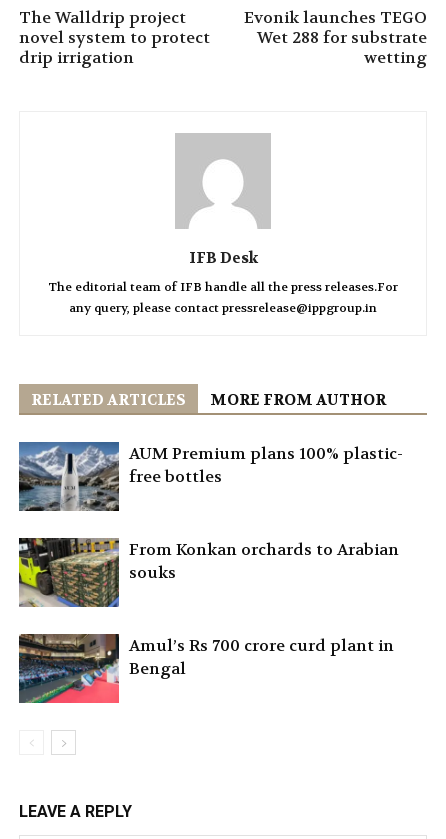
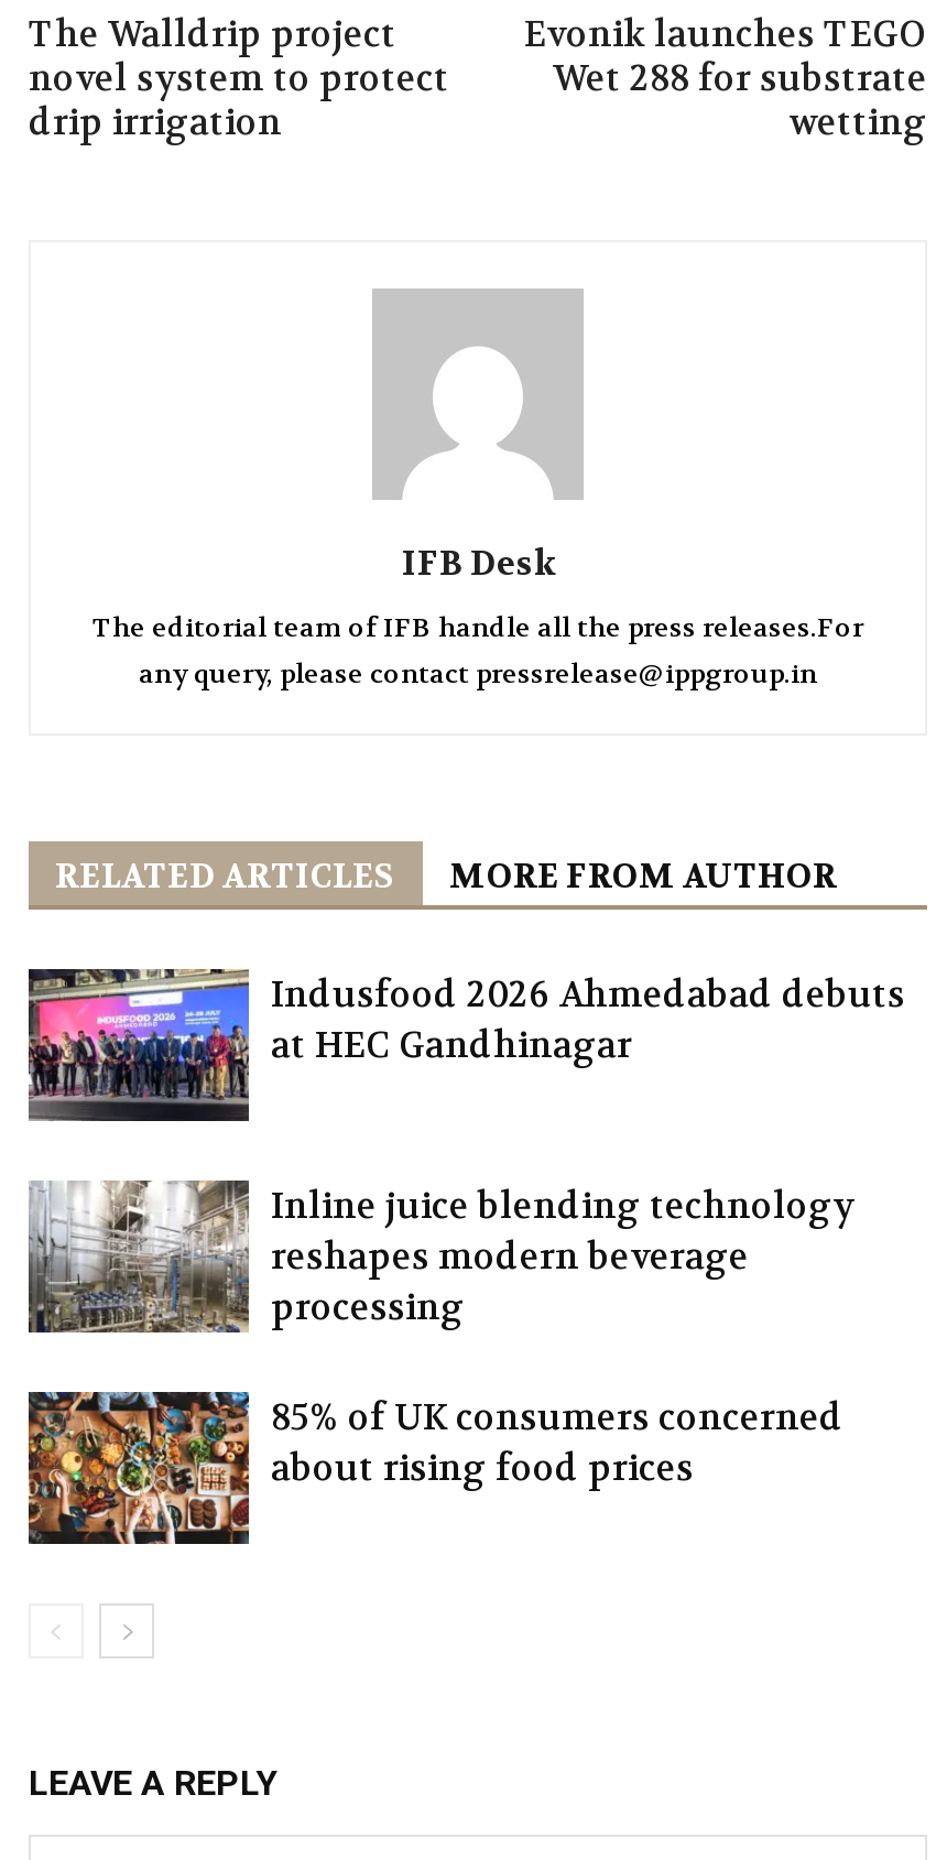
- [image]
- AUM Premium plans 100% plastic-
- free bottles
+ [image]
+ Indusfood 2026 Ahmedabad debuts
+ at HEC Gandhinagar

- [image]
- From Konkan orchards to Arabian
- souks
+ [image]
+ Inline juice blending technology
+ reshapes modern beverage
+ processing

- [image]
- Amul’s Rs 700 crore curd plant in
- Bengal
+ [image]
+ 85% of UK consumers concerned
+ about rising food prices
